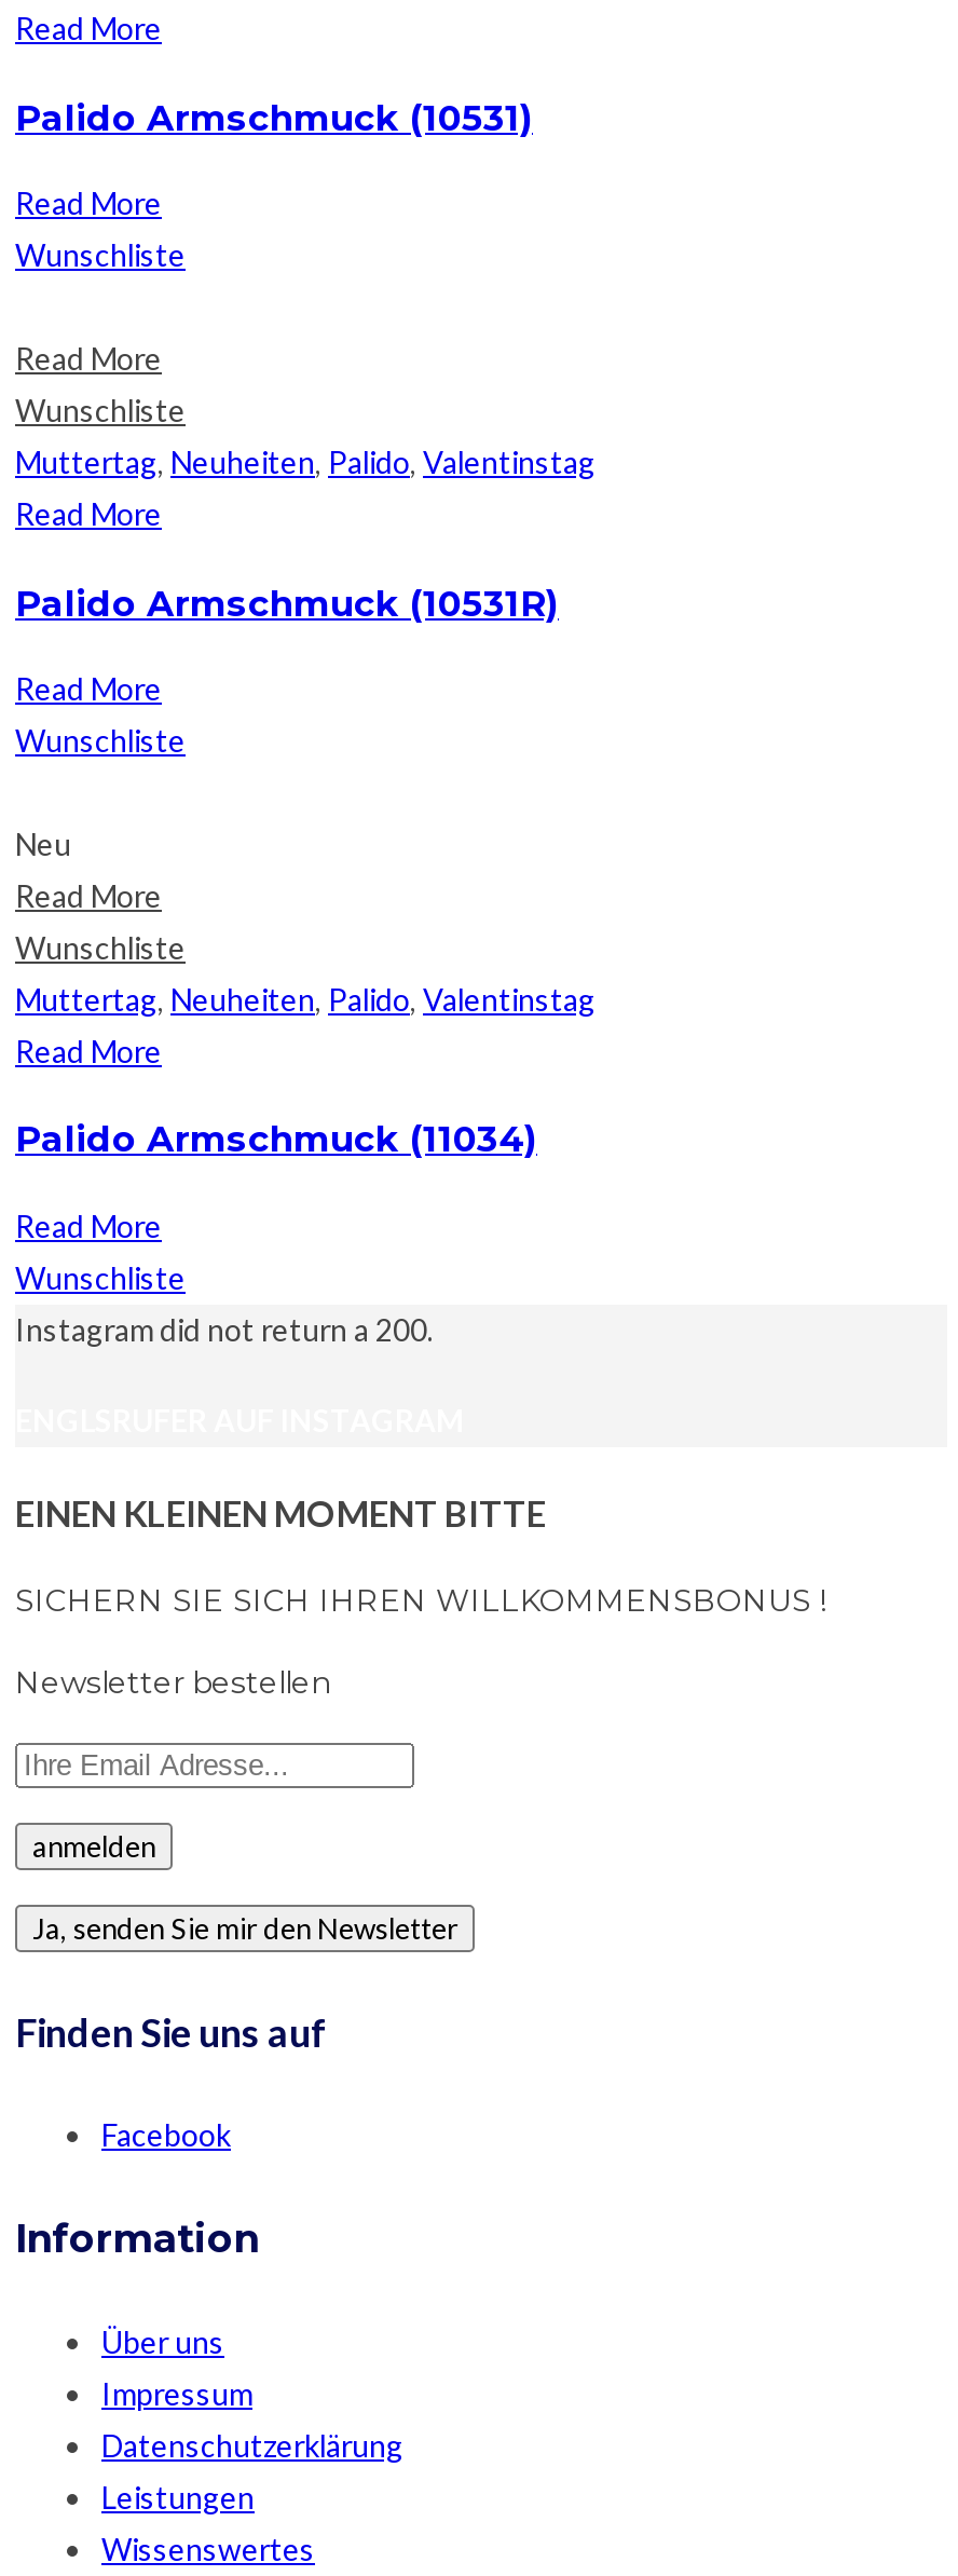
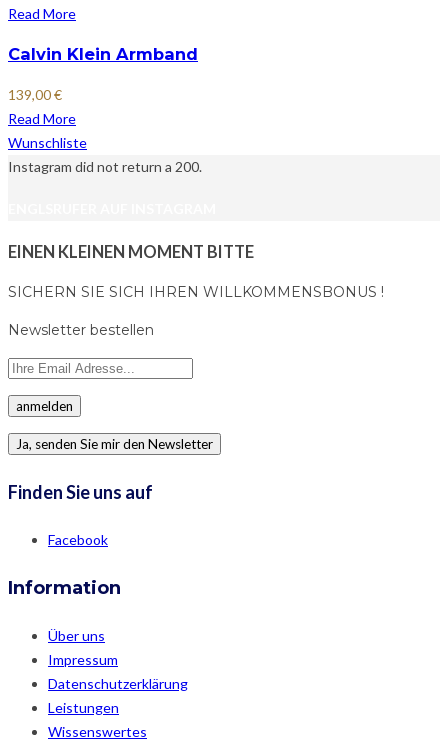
- Palido Armschmuck (10531)
- Read More
- Wunschliste
- Read More
- Wunschliste
- Muttertag, Neuheiten, Palido, Valentinstag
- Read More
- Palido Armschmuck (10531R)
- Read More
- Wunschliste
- Neu
- Read More
- Wunschliste
- Muttertag, Neuheiten, Palido, Valentinstag
- Read More
- Palido Armschmuck (11034)
+ Calvin Klein Armband
+ 139,00 €
